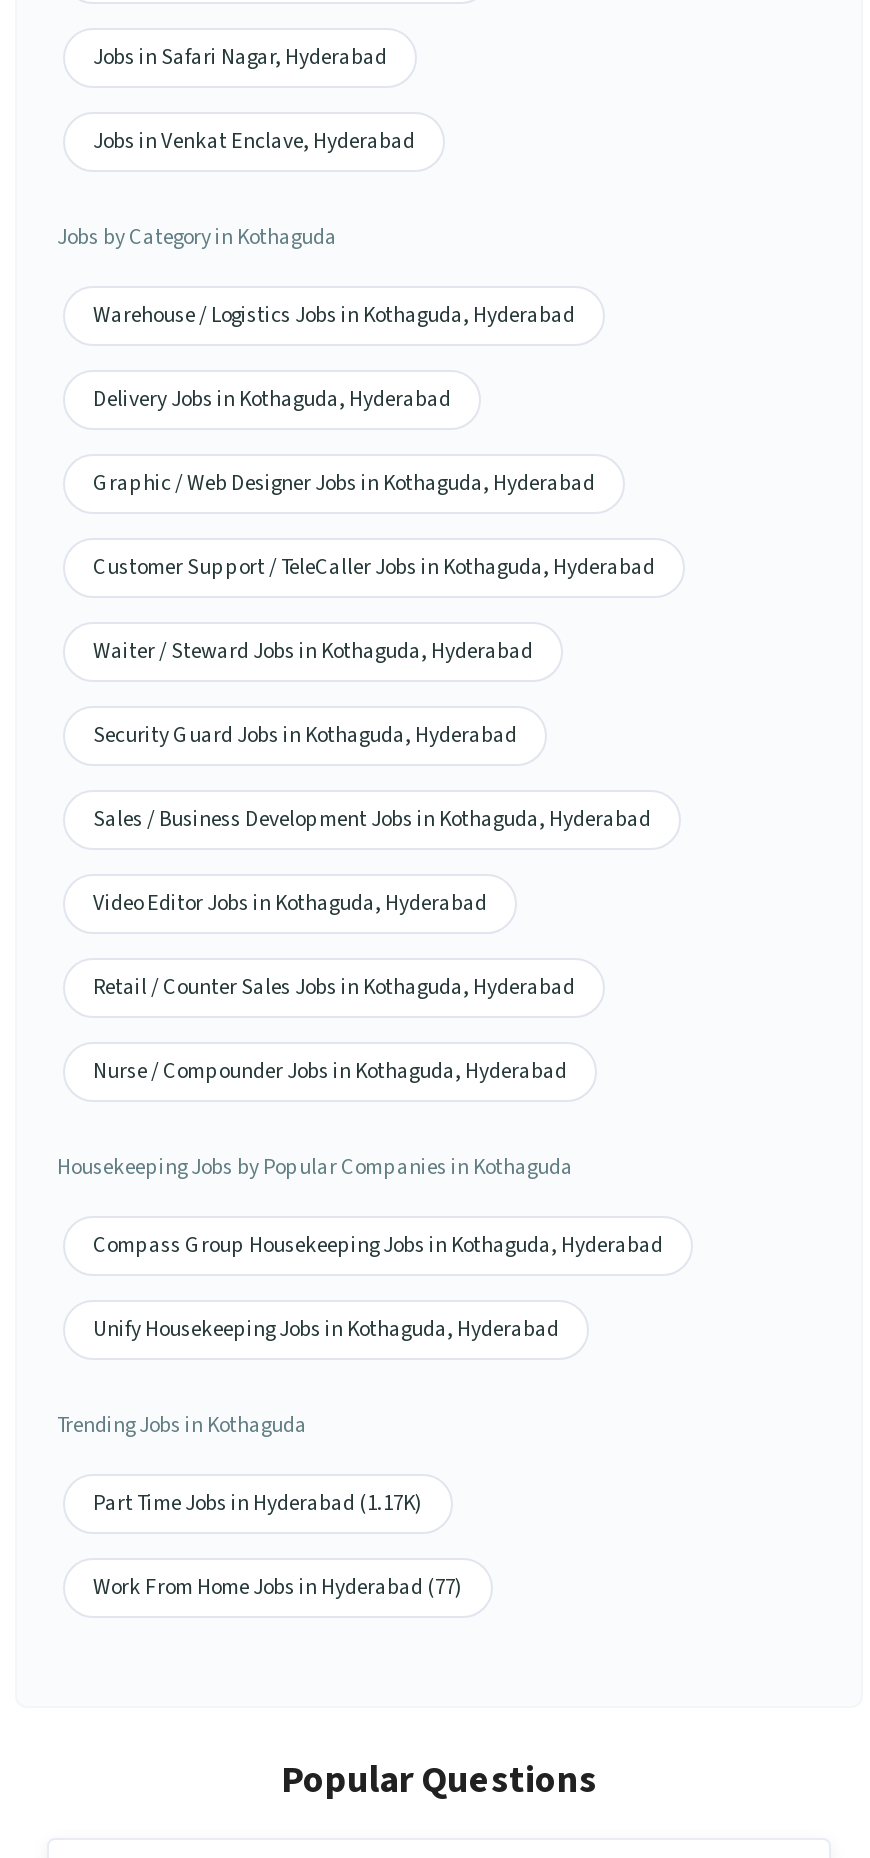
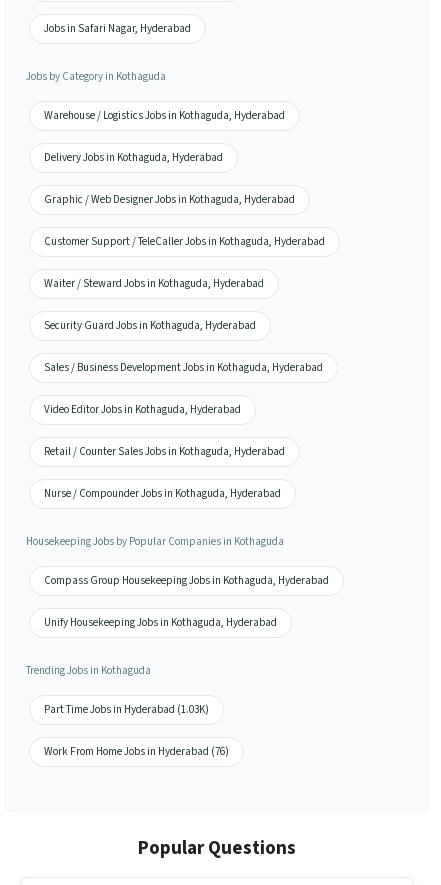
- Jobs in Venkat Enclave, Hyderabad

- Part Time Jobs in Hyderabad (1.17K)
+ Part Time Jobs in Hyderabad (1.03K)

- Work From Home Jobs in Hyderabad (77)
+ Work From Home Jobs in Hyderabad (76)
